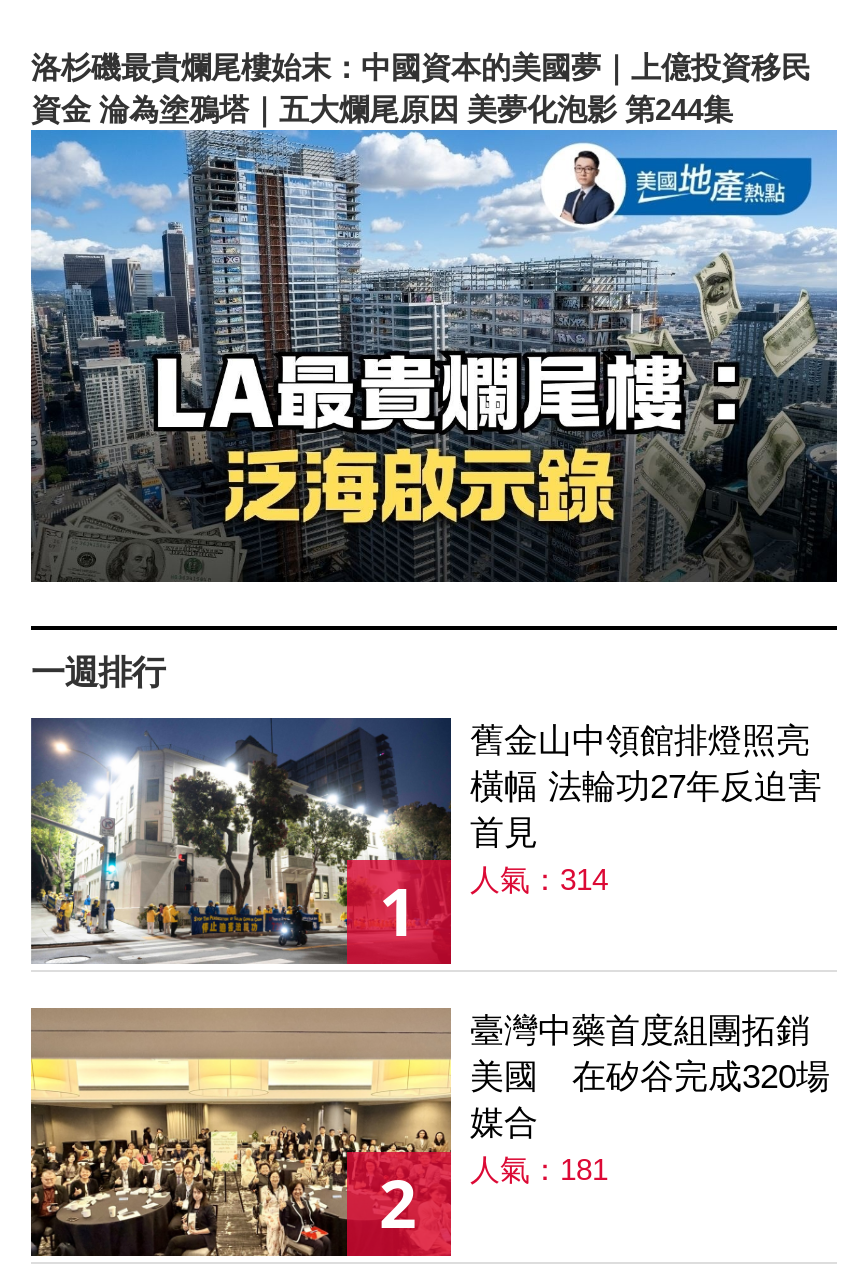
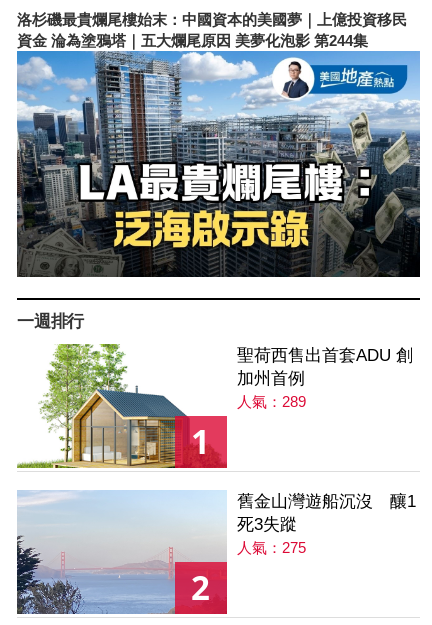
- [image]
- 舊金山中領館排燈照亮
- 橫幅 法輪功27年反迫害
- 首見
- 人氣：314
+ [image]
+ 聖荷西售出首套ADU 創
+ 加州首例
+ 人氣：289

- [image]
- 臺灣中藥首度組團拓銷
- 美國 在矽谷完成320場
- 媒合
- 人氣：181
+ [image]
+ 舊金山灣遊船沉沒 釀1
+ 死3失蹤
+ 人氣：275
